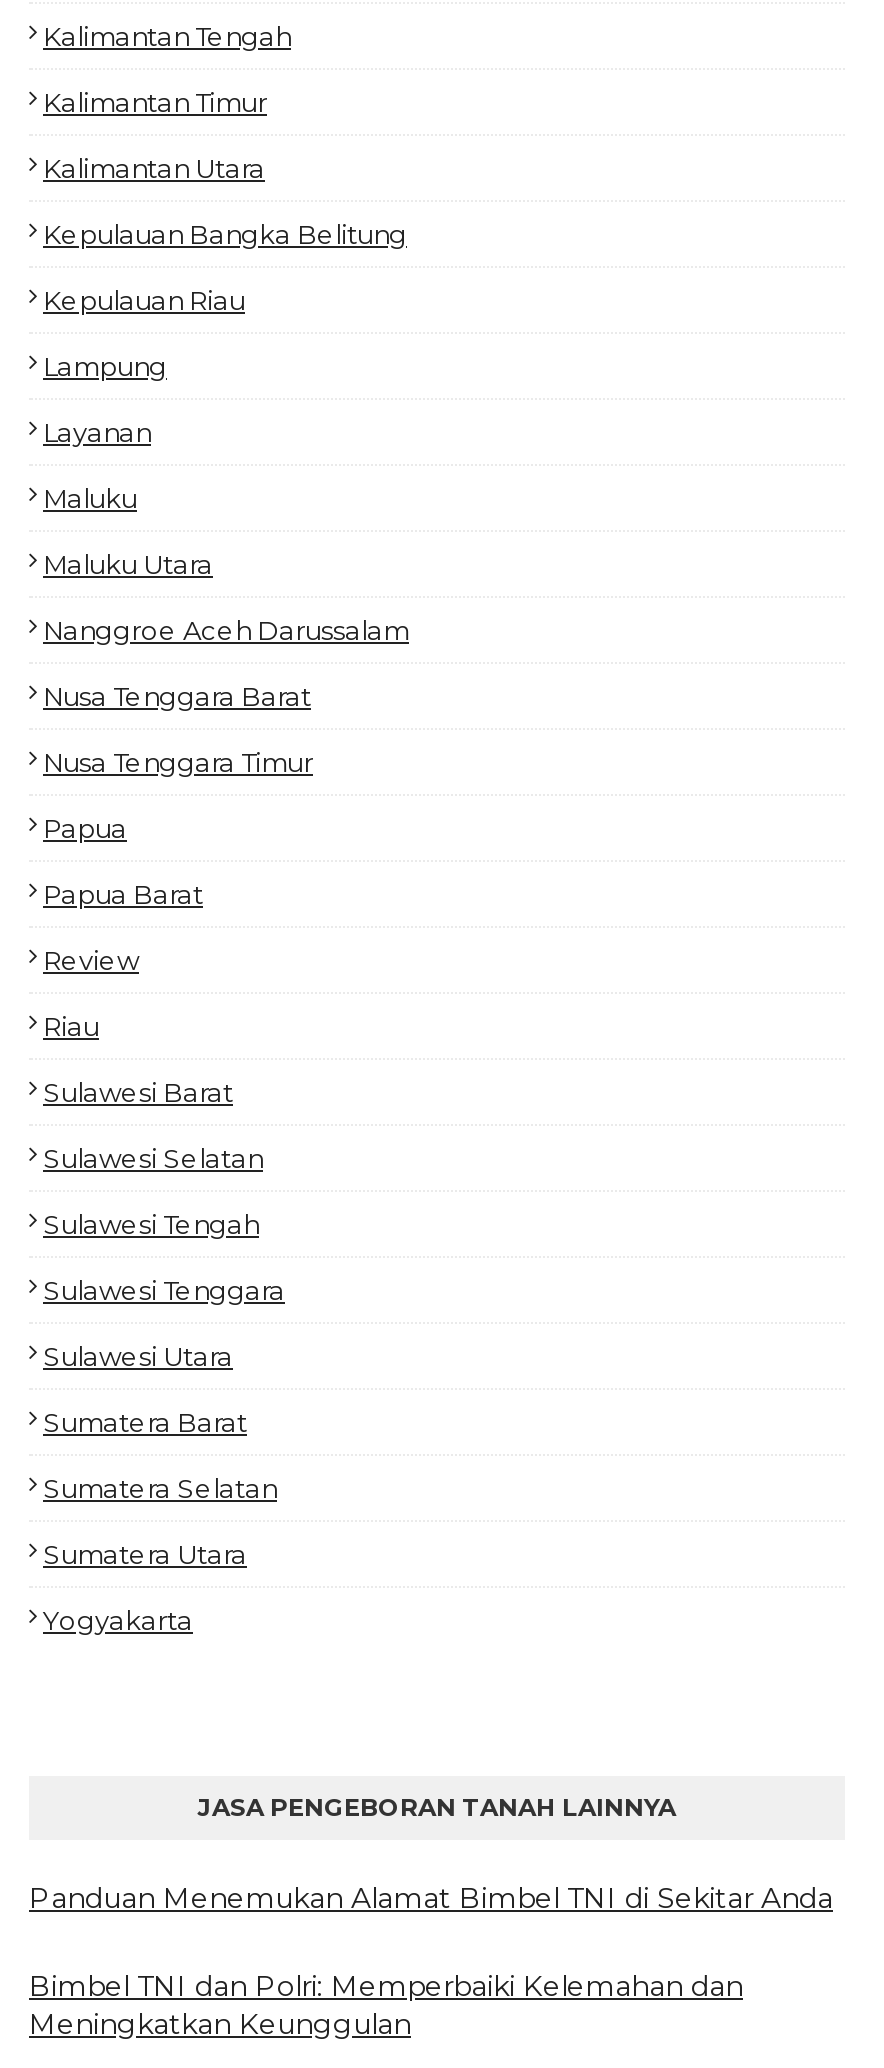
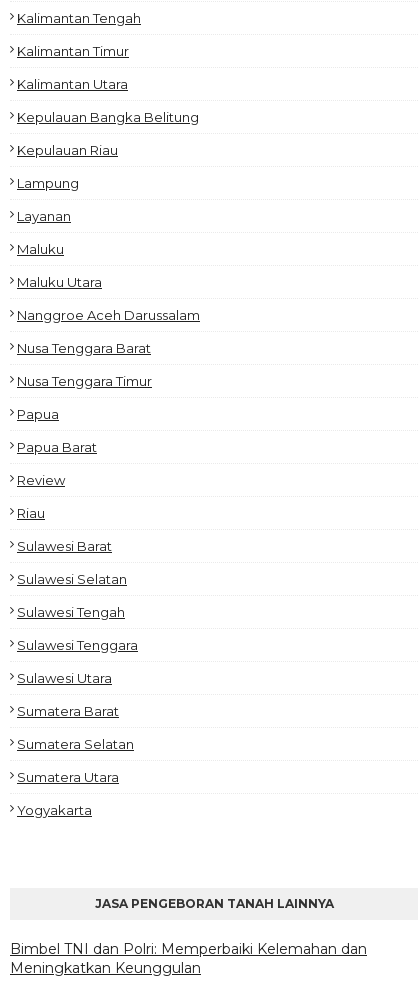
- Panduan Menemukan Alamat Bimbel TNI di Sekitar Anda
